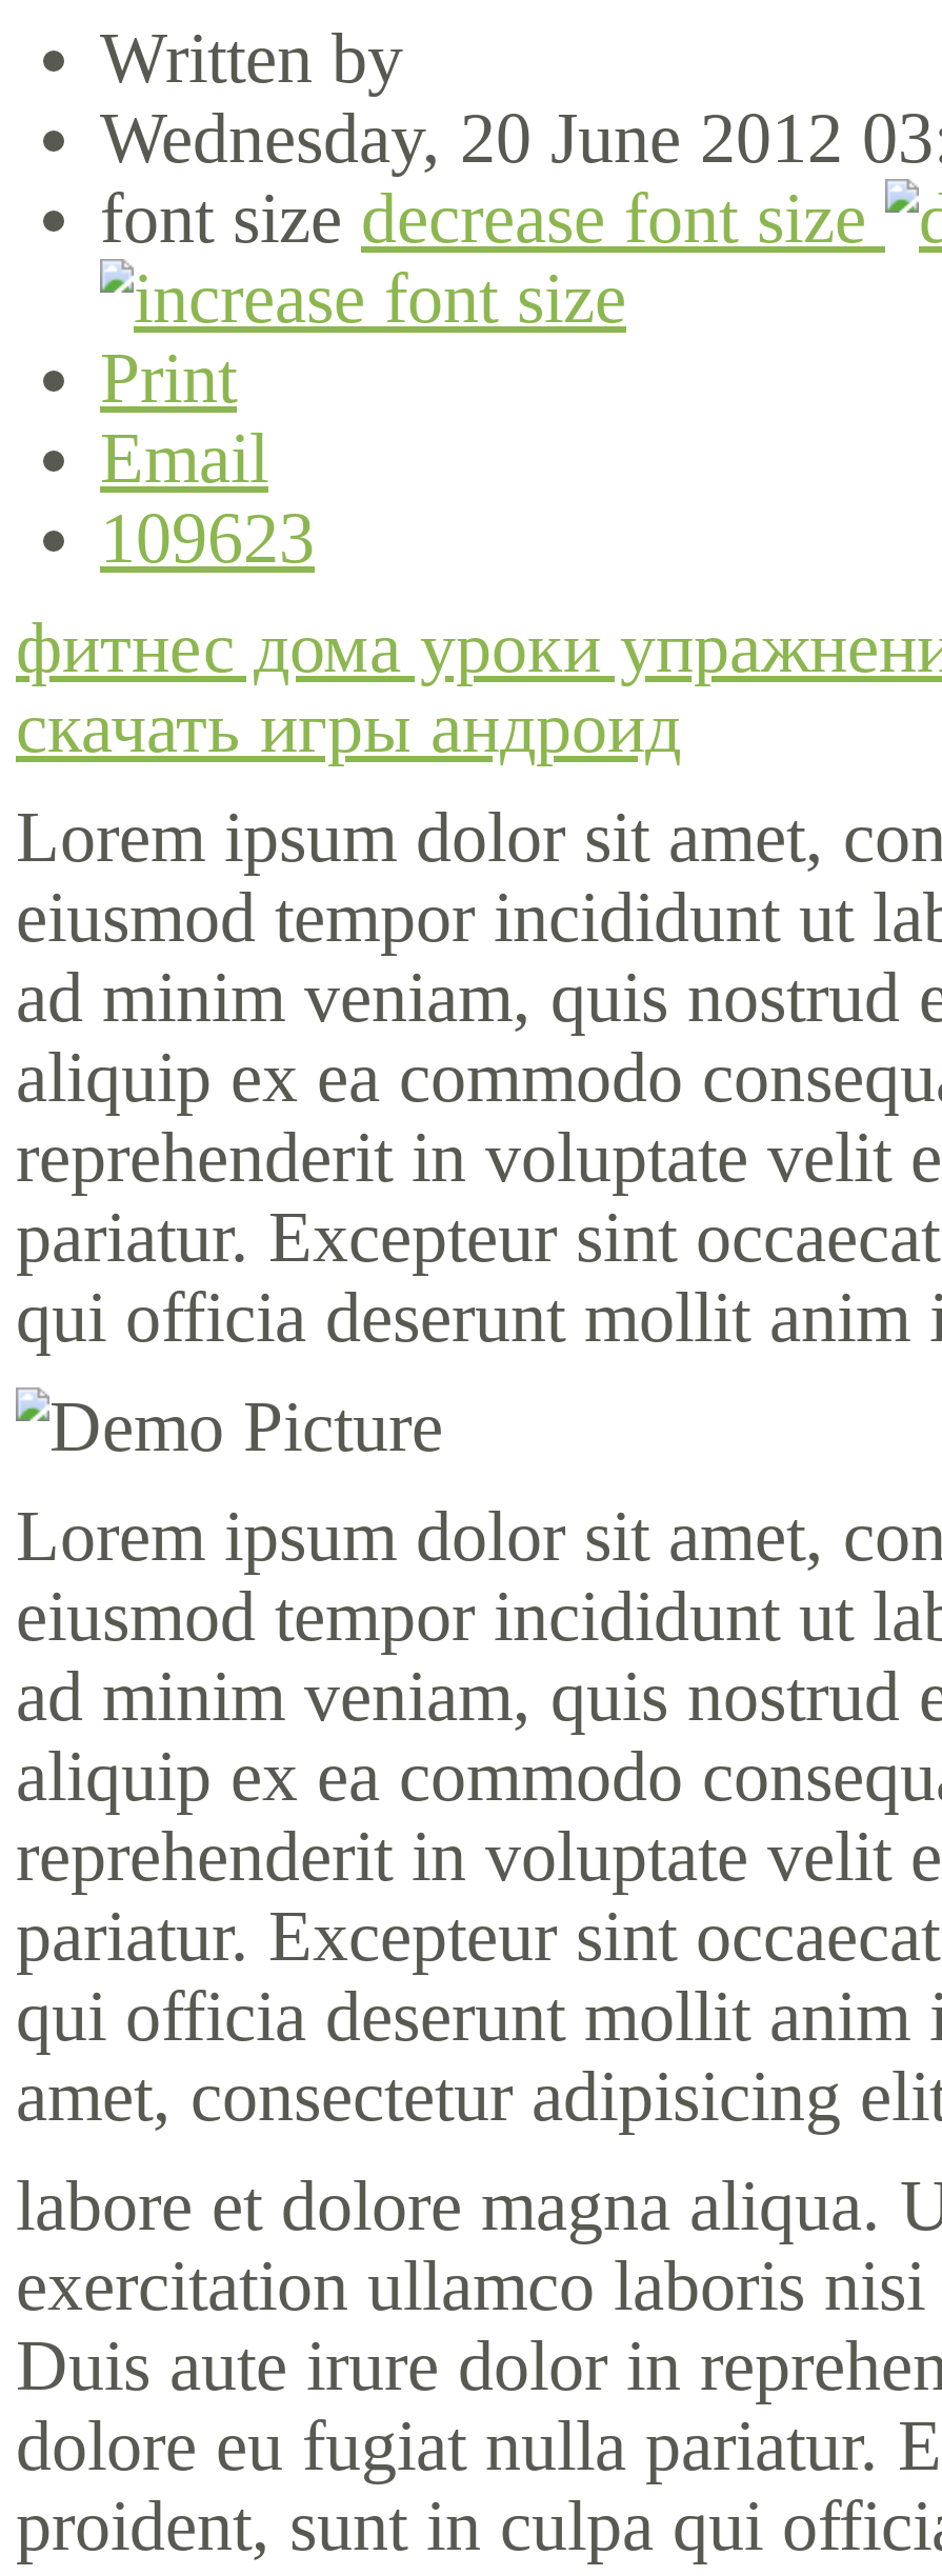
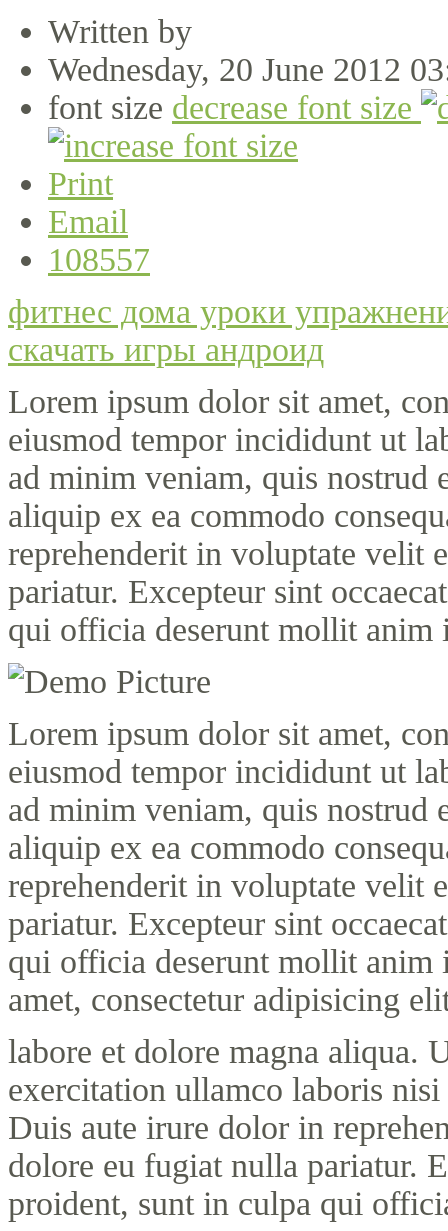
- 109623
+ 108557
